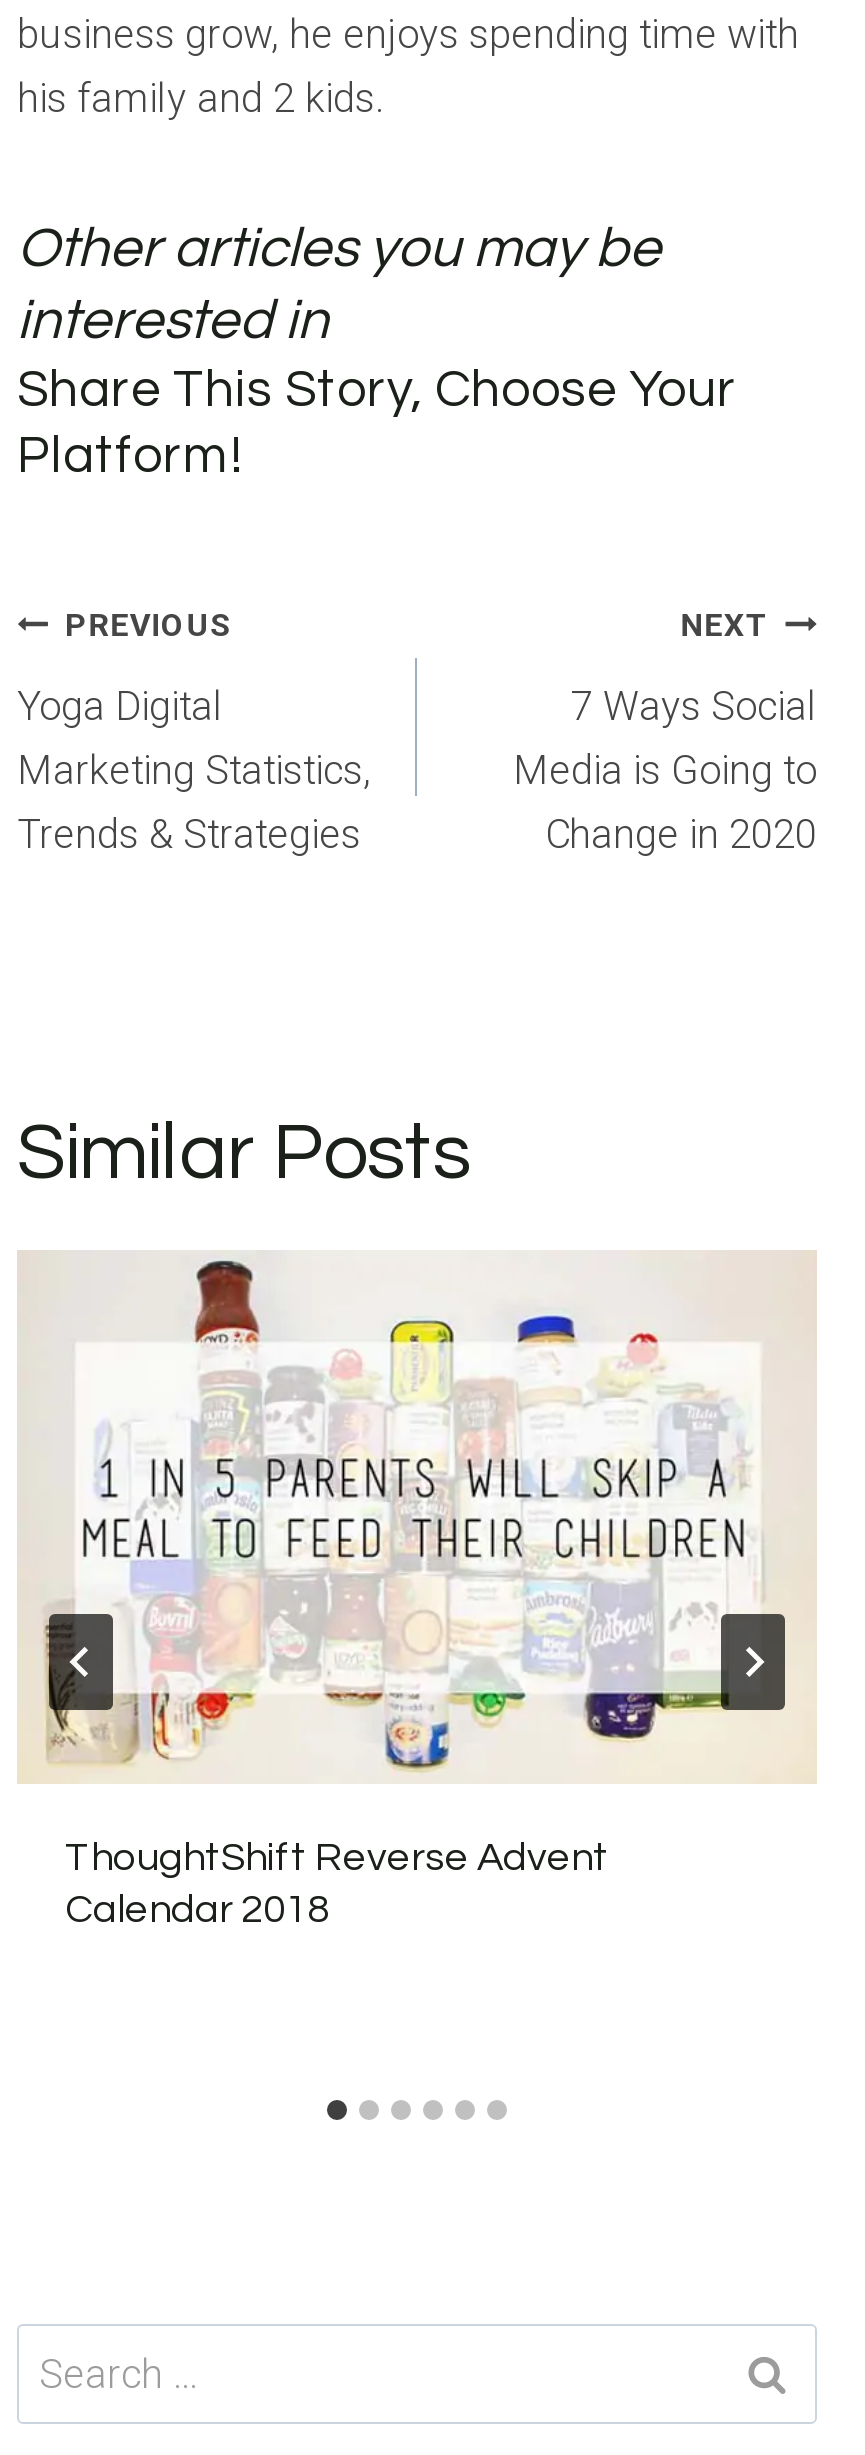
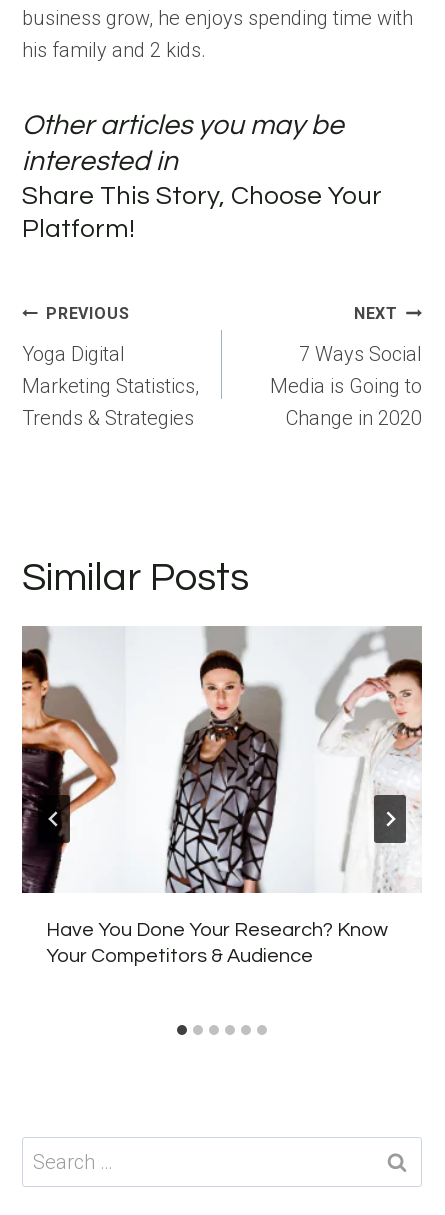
- [image]
- ThoughtShift Reverse Advent
- Calendar 2018
+ [image]
+ Have You Done Your Research? Know
+ Your Competitors & Audience
